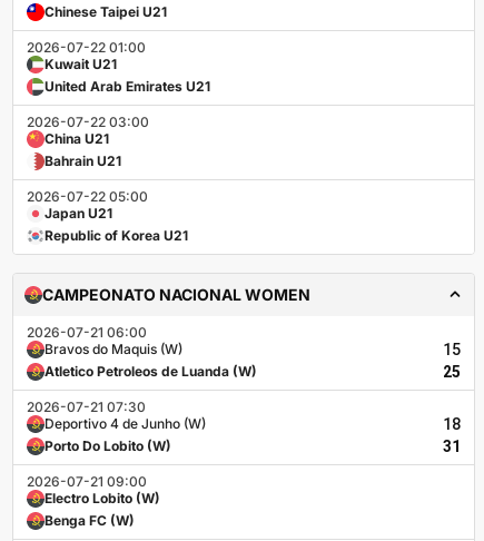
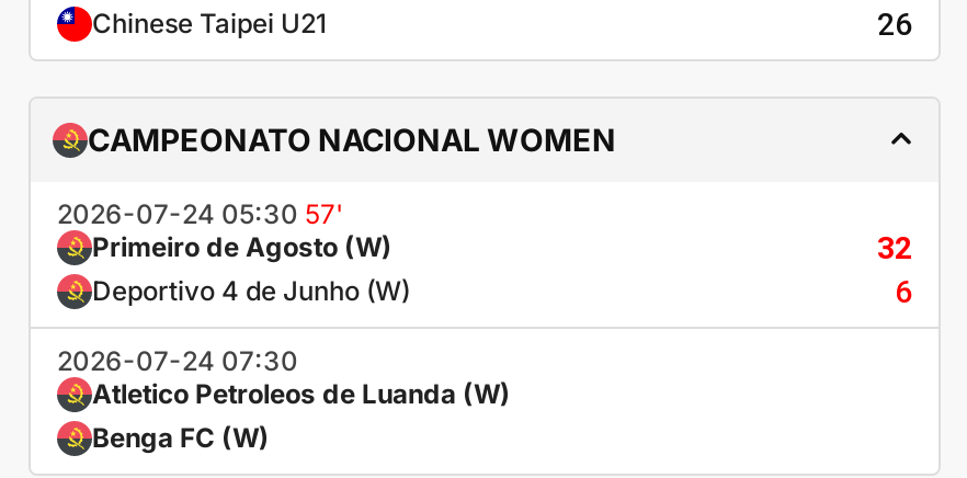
- 2026-07-22 01:00
- Kuwait U21
- United Arab Emirates U21
- 2026-07-22 03:00
- China U21
- Bahrain U21
- 2026-07-22 05:00
- Japan U21
- Republic of Korea U21
+ 26

- 2026-07-21 06:00
- Bravos do Maquis (W)
- 15
+ 2026-07-24 05:30 57'
+ Primeiro de Agosto (W)
+ 32
+ 6
+ 2026-07-24 07:30

- 25
- 2026-07-21 07:30
- 18
- Porto Do Lobito (W)
- 31
- 2026-07-21 09:00
- Electro Lobito (W)

moved up: Deportivo 4 de Junho (W)
